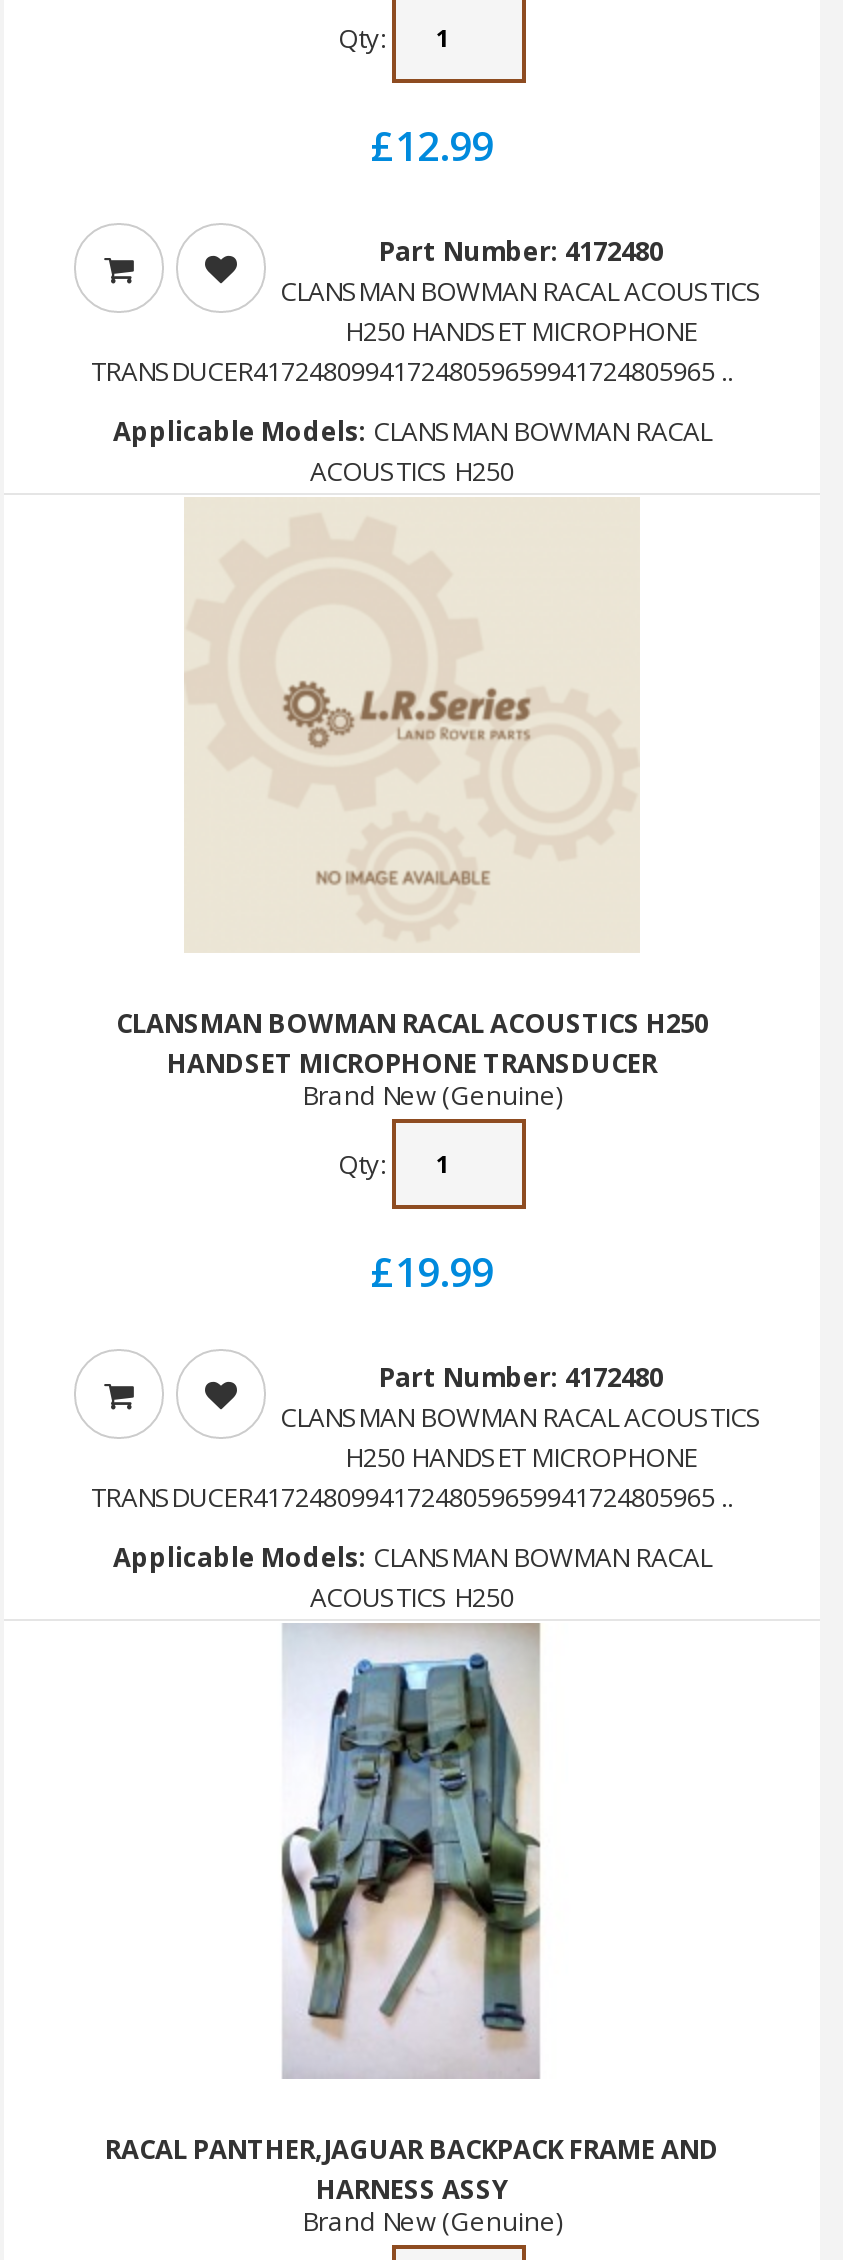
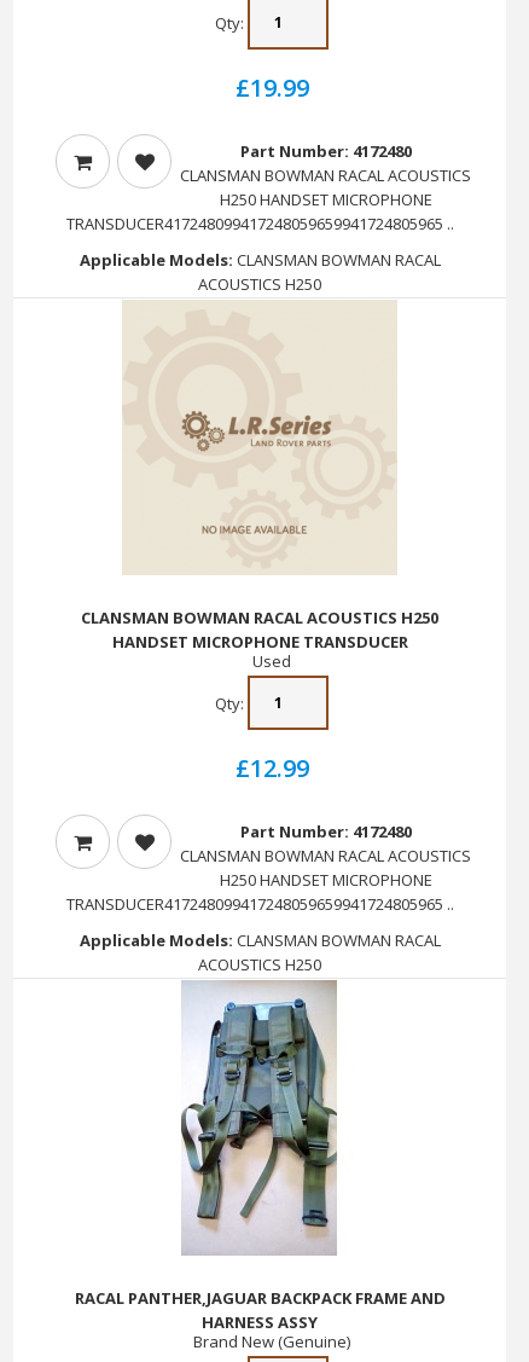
- £12.99
+ £19.99

- Brand New (Genuine)
+ Used

- £19.99
+ £12.99
